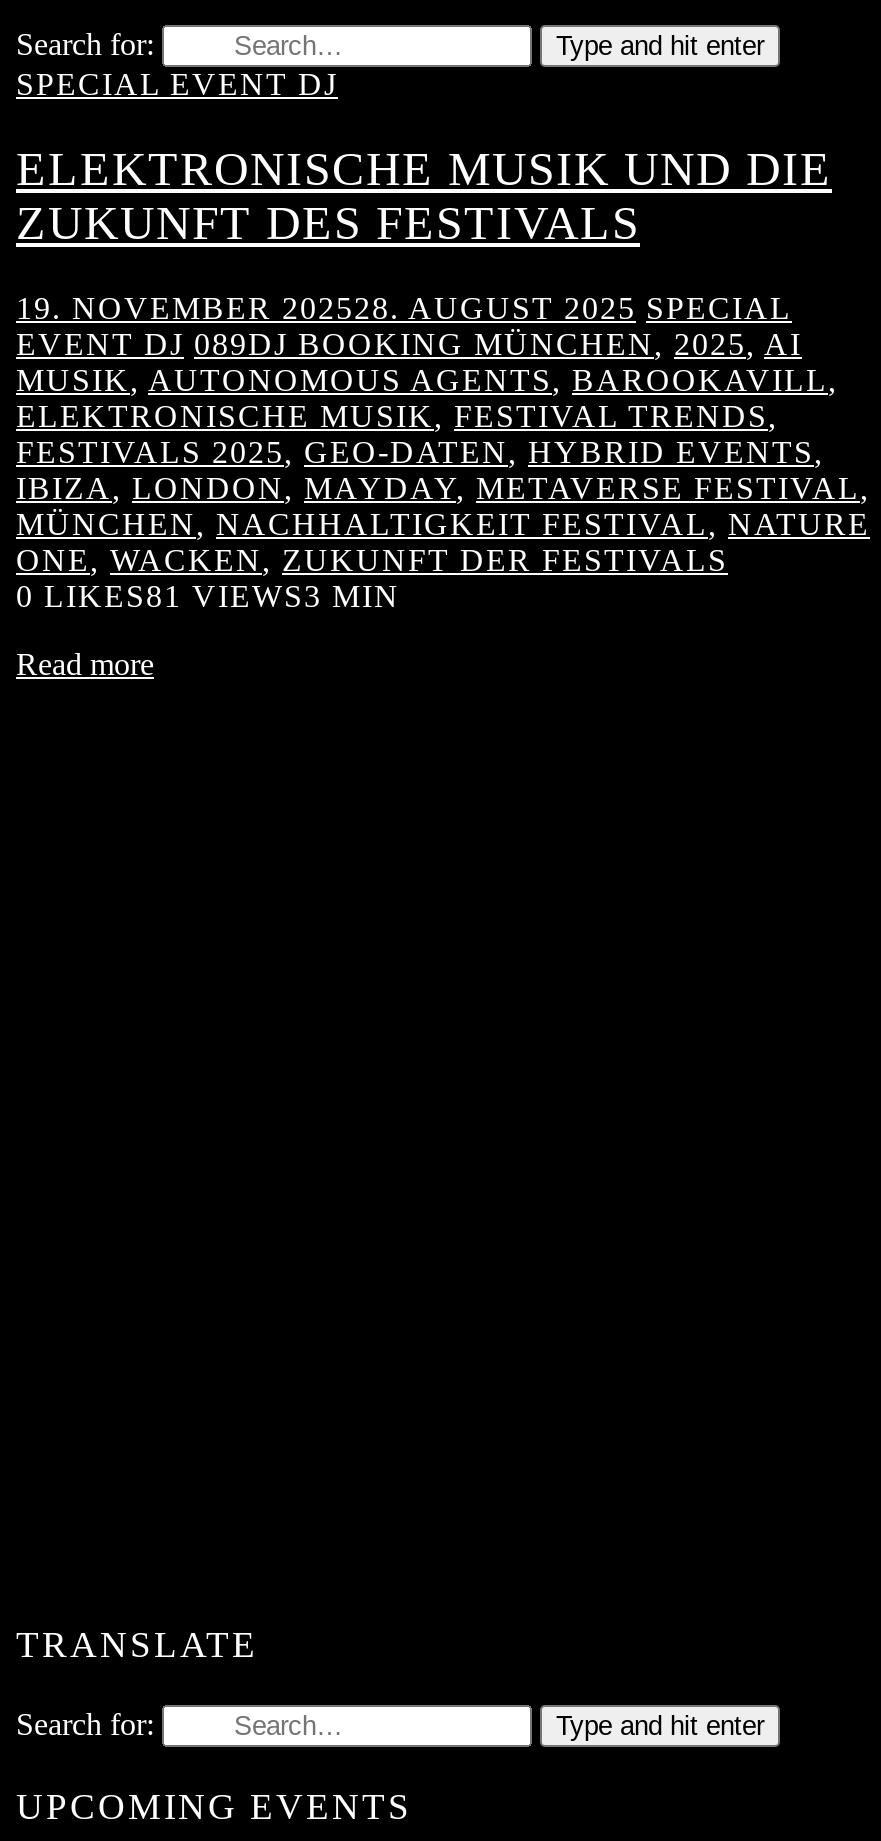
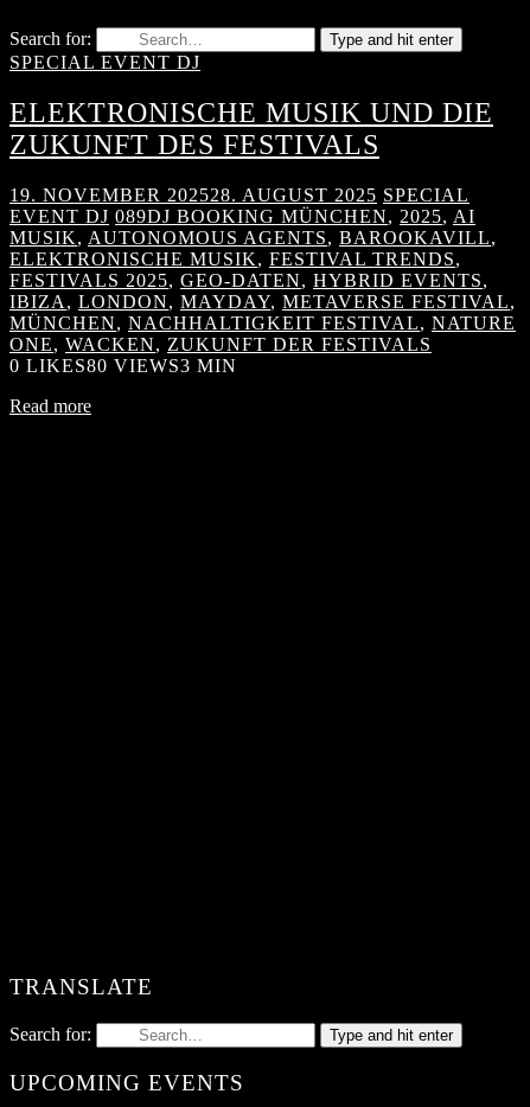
- 0 LIKES81 VIEWS3 MIN
+ 0 LIKES80 VIEWS3 MIN
